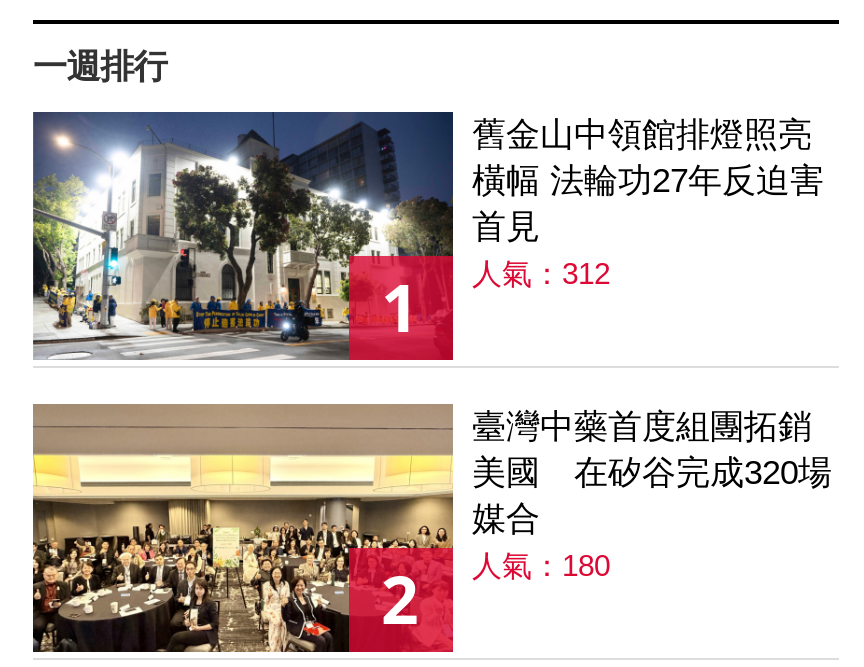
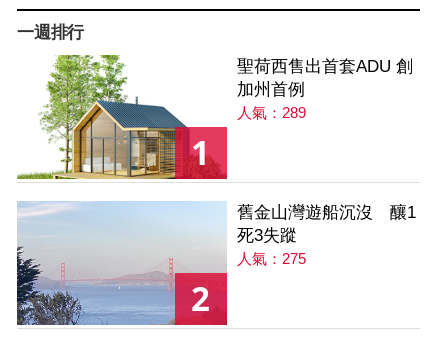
- [image]
- 舊金山中領館排燈照亮
- 橫幅 法輪功27年反迫害
- 首見
- 人氣：312
+ [image]
+ 聖荷西售出首套ADU 創
+ 加州首例
+ 人氣：289

- [image]
- 臺灣中藥首度組團拓銷
- 美國 在矽谷完成320場
- 媒合
- 人氣：180
+ [image]
+ 舊金山灣遊船沉沒 釀1
+ 死3失蹤
+ 人氣：275
